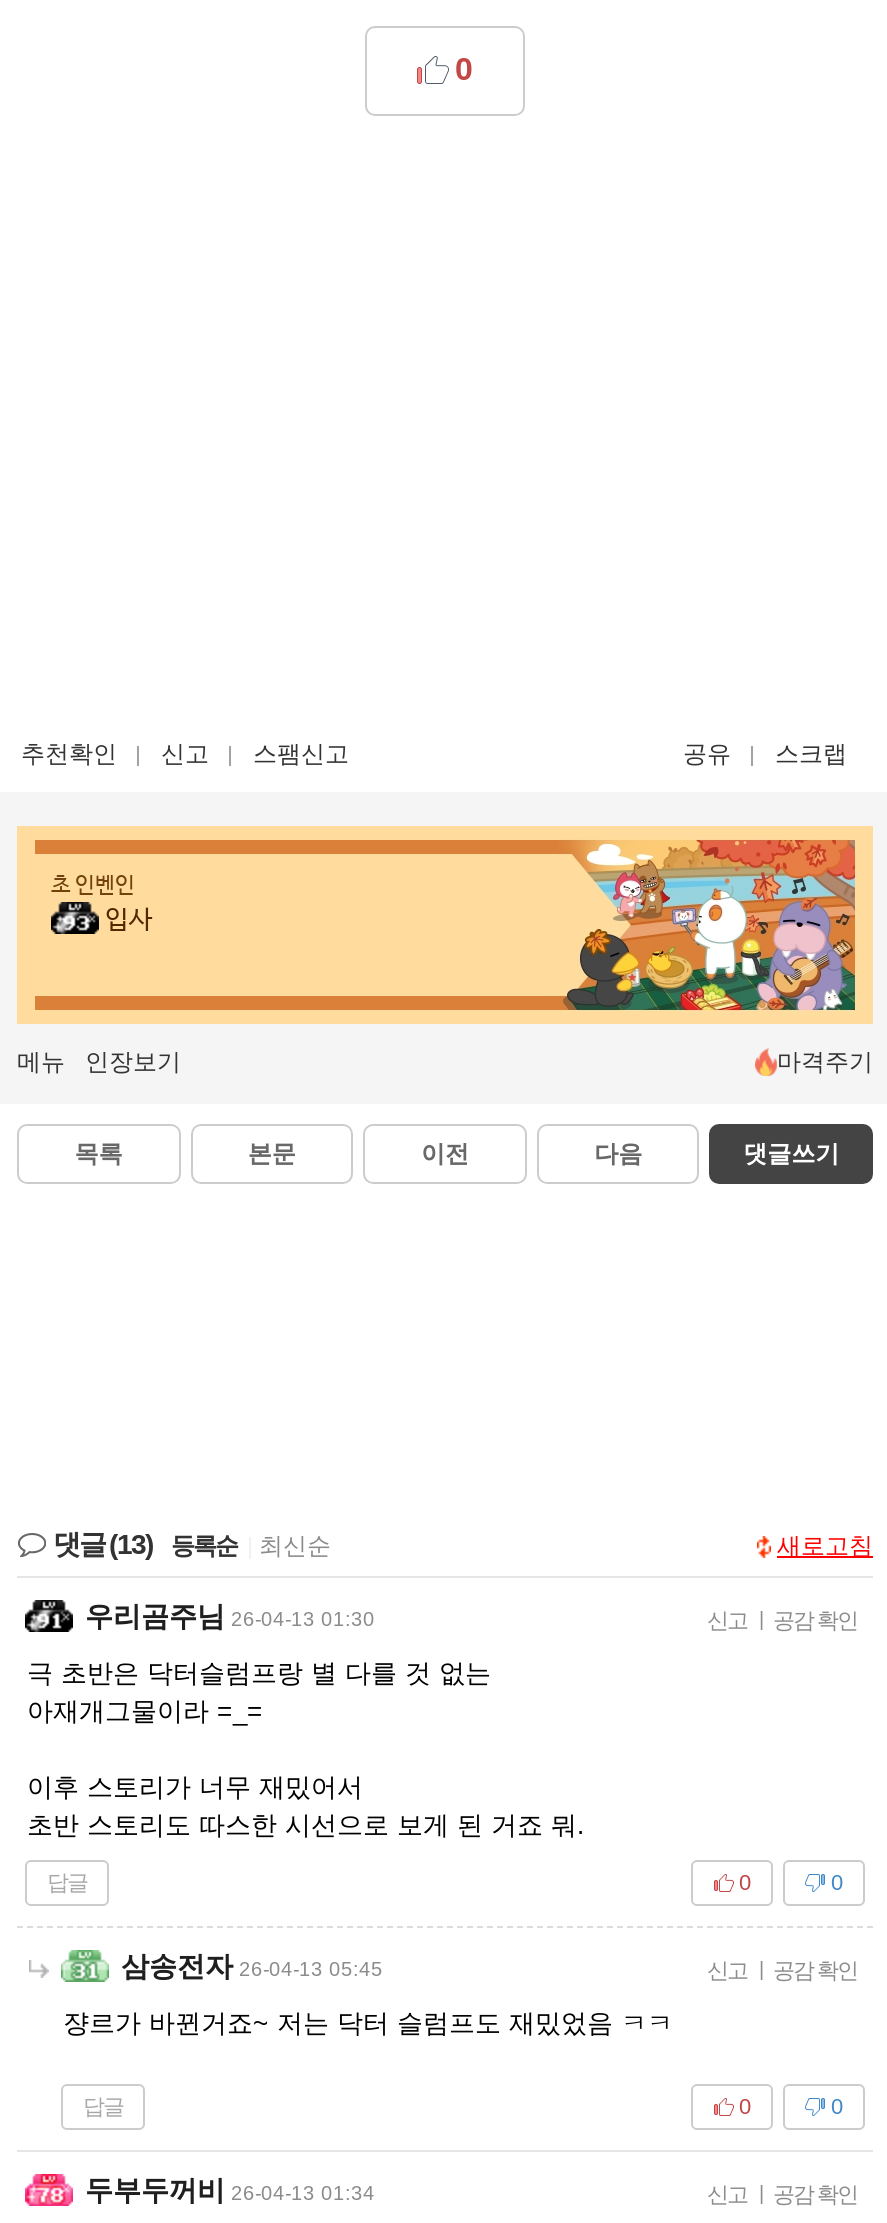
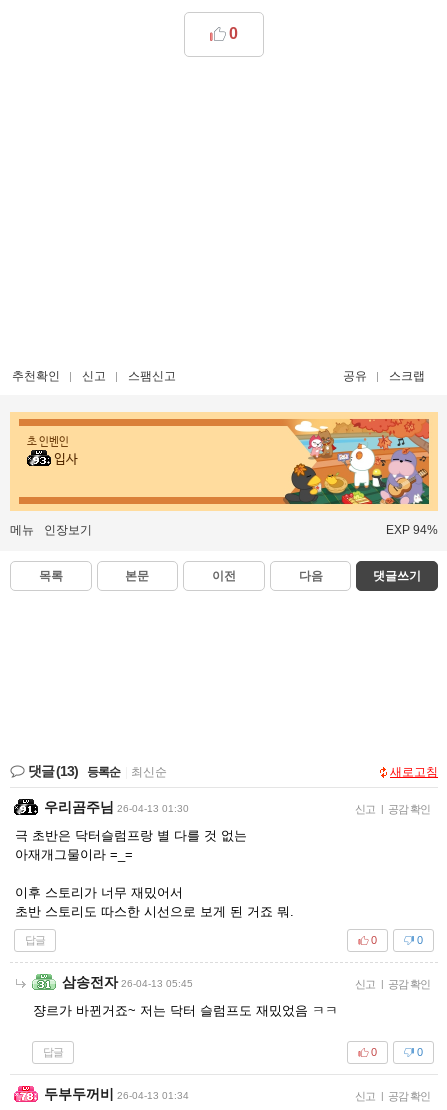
- 마격주기
+ EXP 94%
